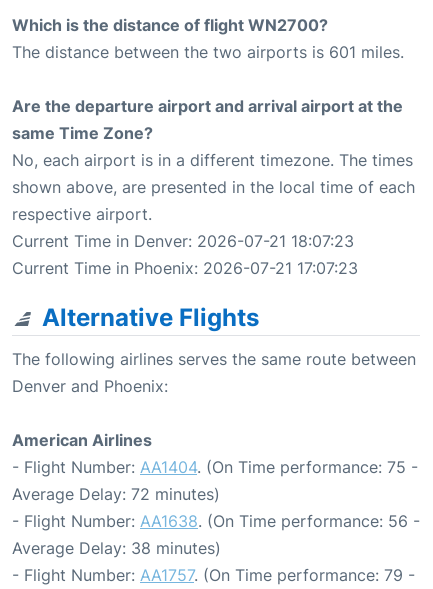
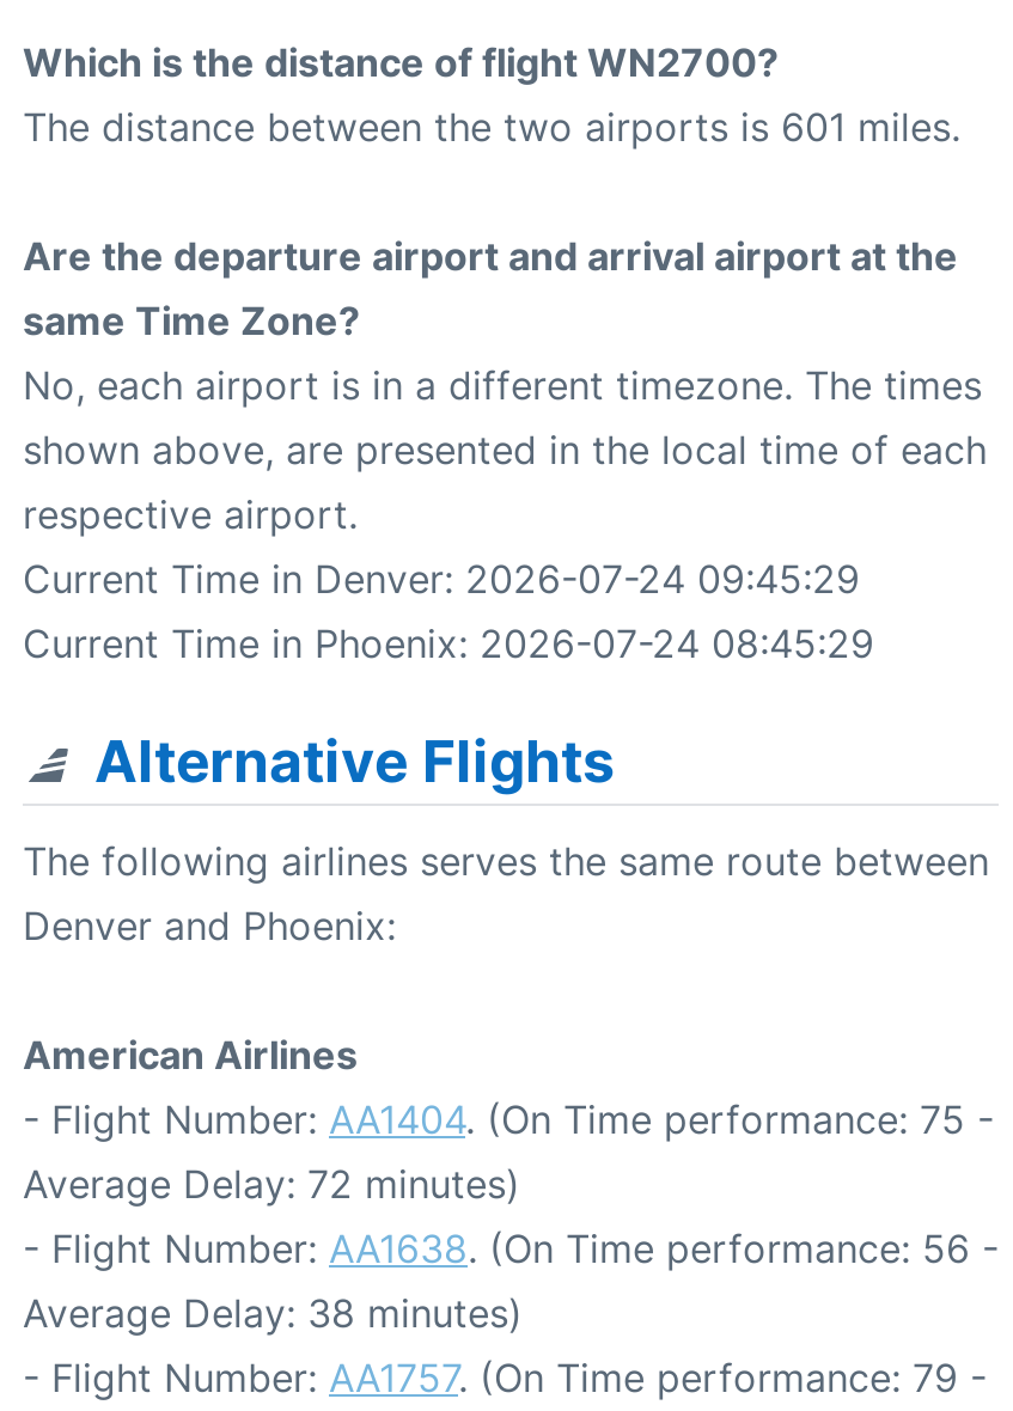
- Current Time in Denver: 2026-07-21 18:07:23
+ Current Time in Denver: 2026-07-24 09:45:29

- Current Time in Phoenix: 2026-07-21 17:07:23
+ Current Time in Phoenix: 2026-07-24 08:45:29
